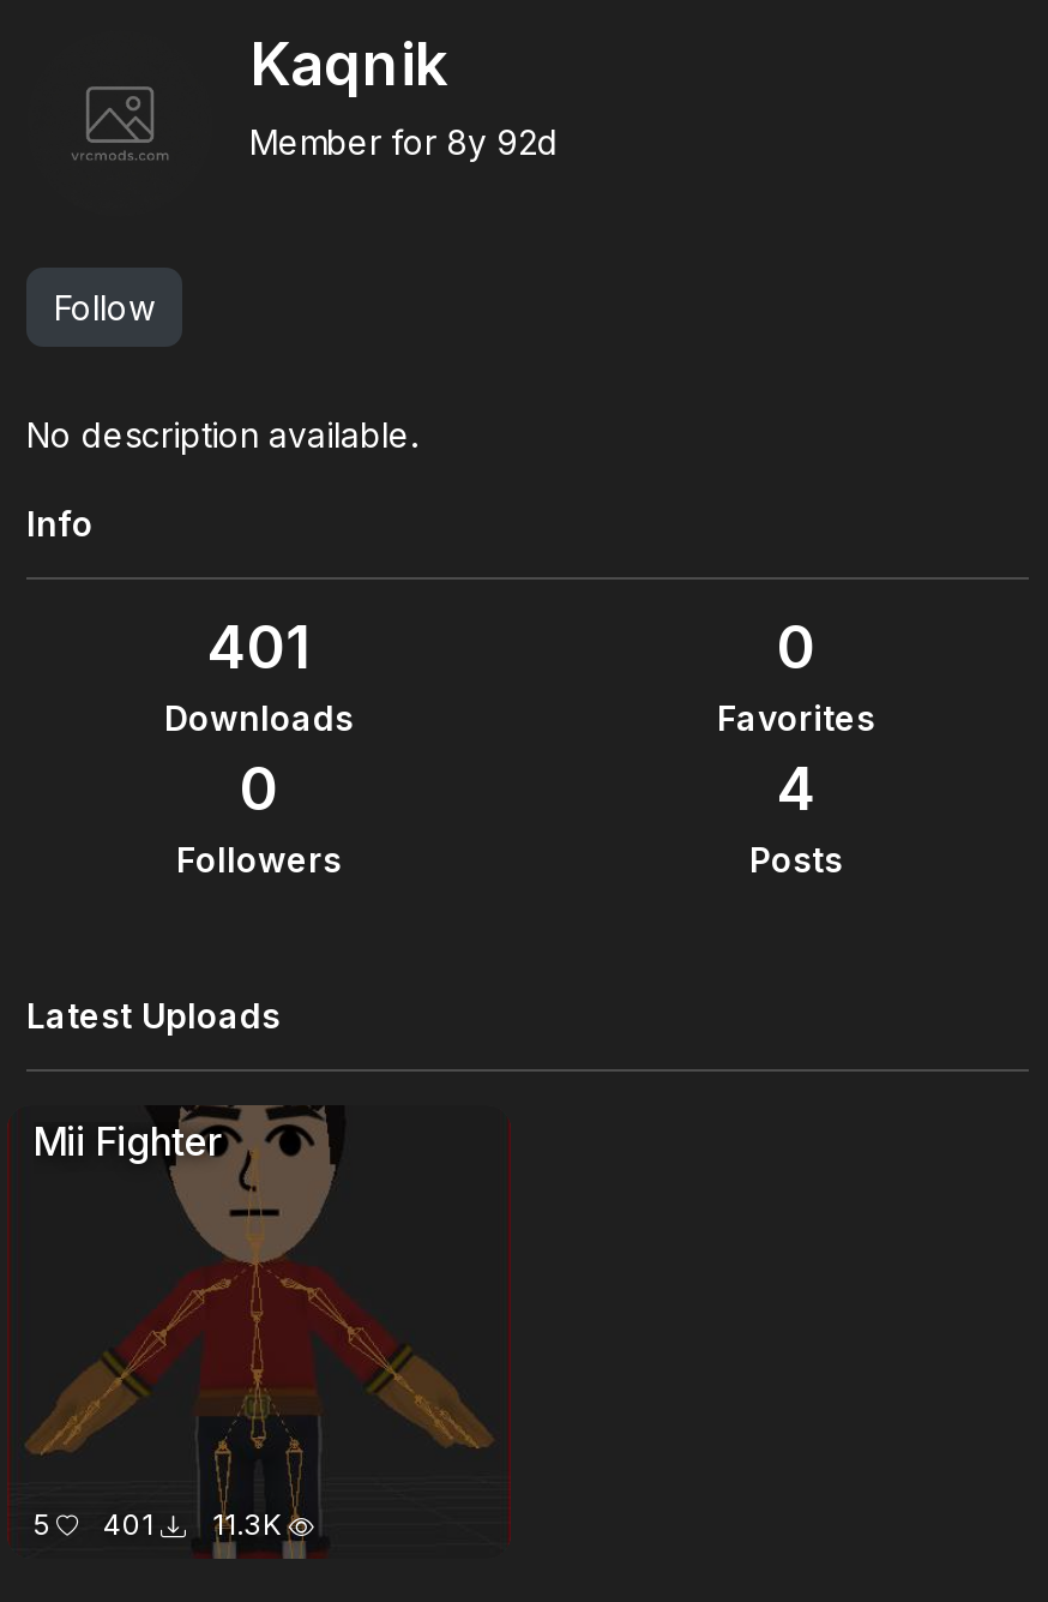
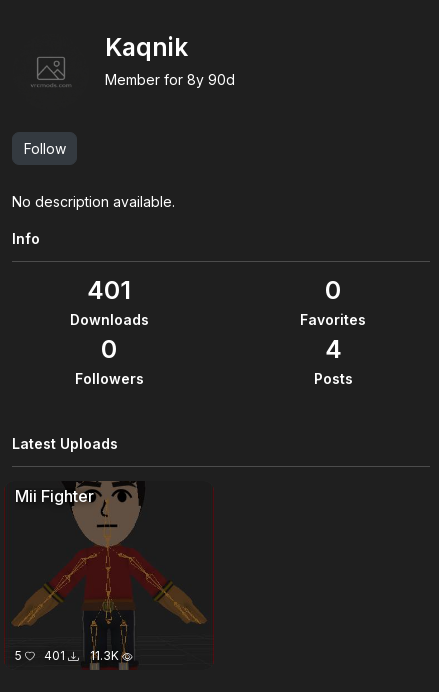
- Member for 8y 92d
+ Member for 8y 90d
